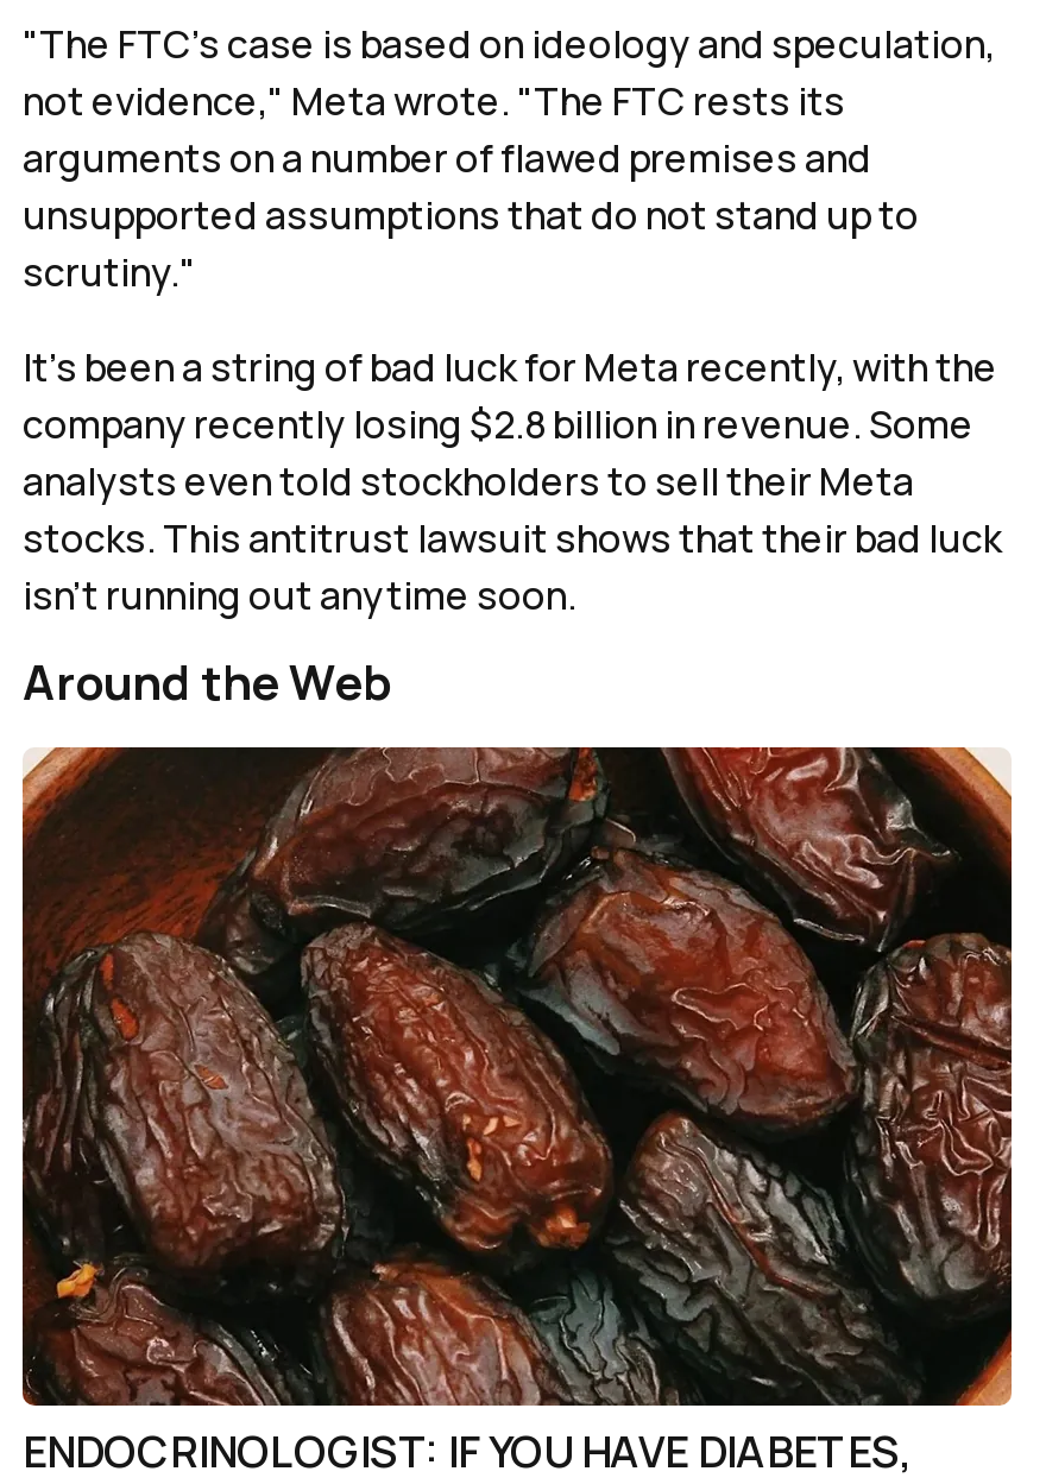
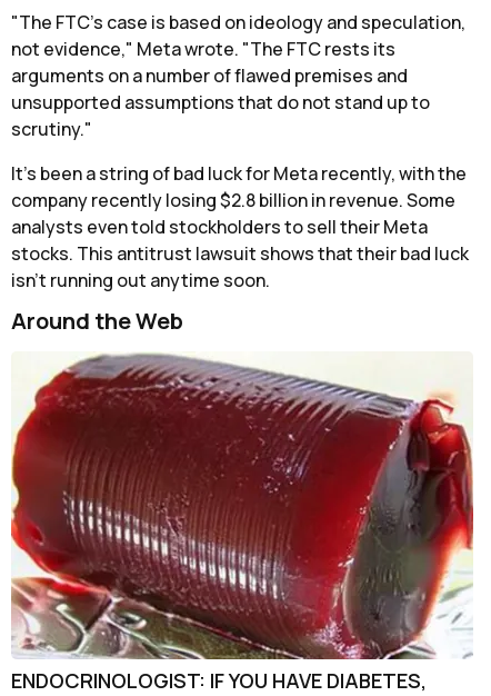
- [image]
+ [image]
